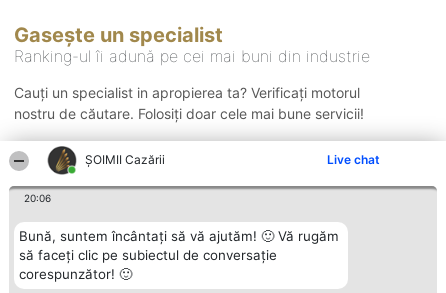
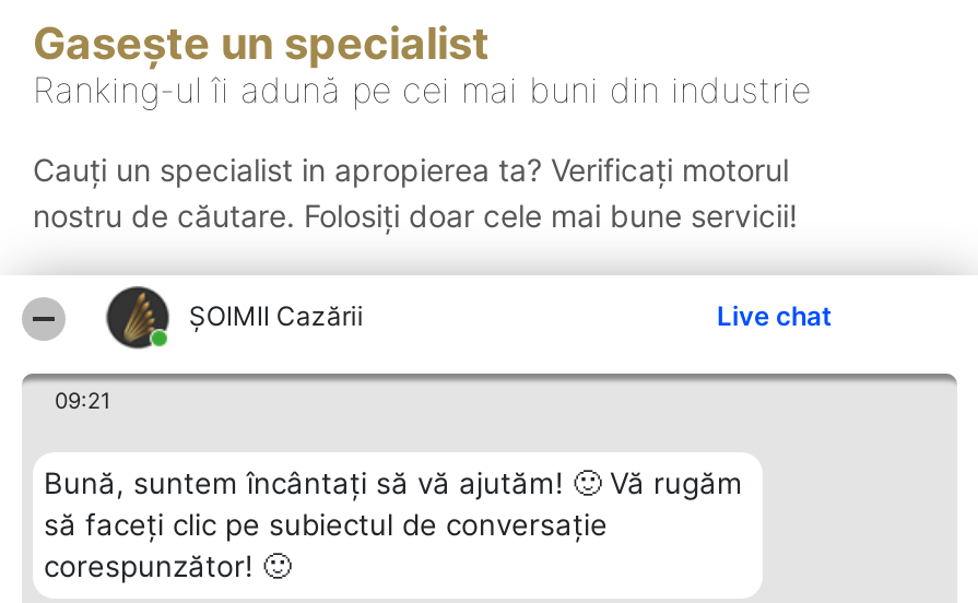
- 20:06
+ 09:21
